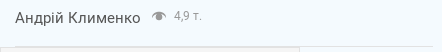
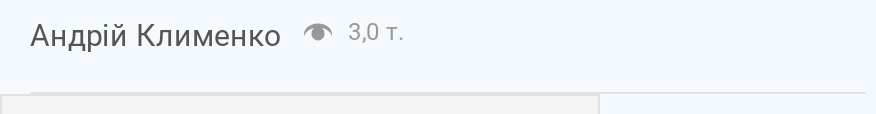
- 4,9 т.
+ 3,0 т.
